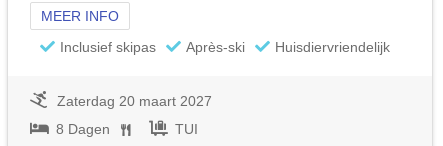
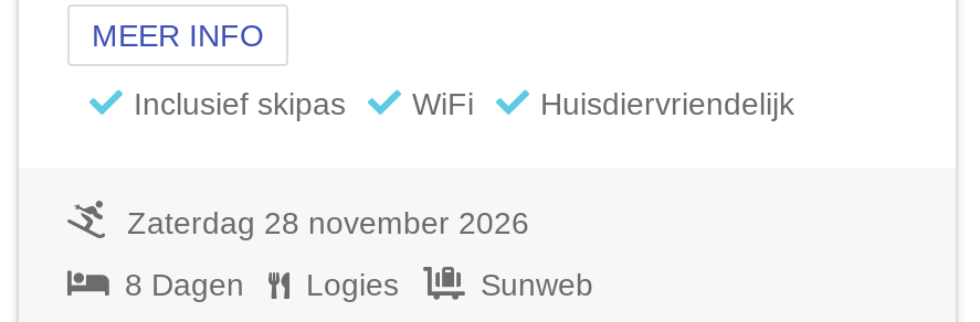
- Après-ski
+ WiFi

- Zaterdag 20 maart 2027
+ Zaterdag 28 november 2026

- TUI
+ Logies
+ Sunweb
